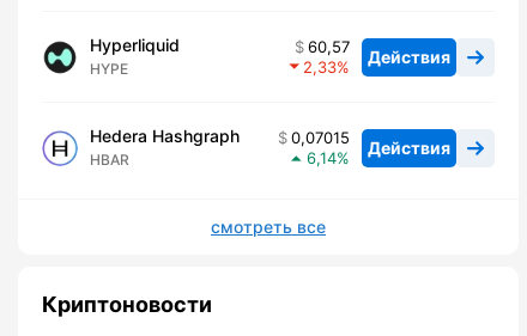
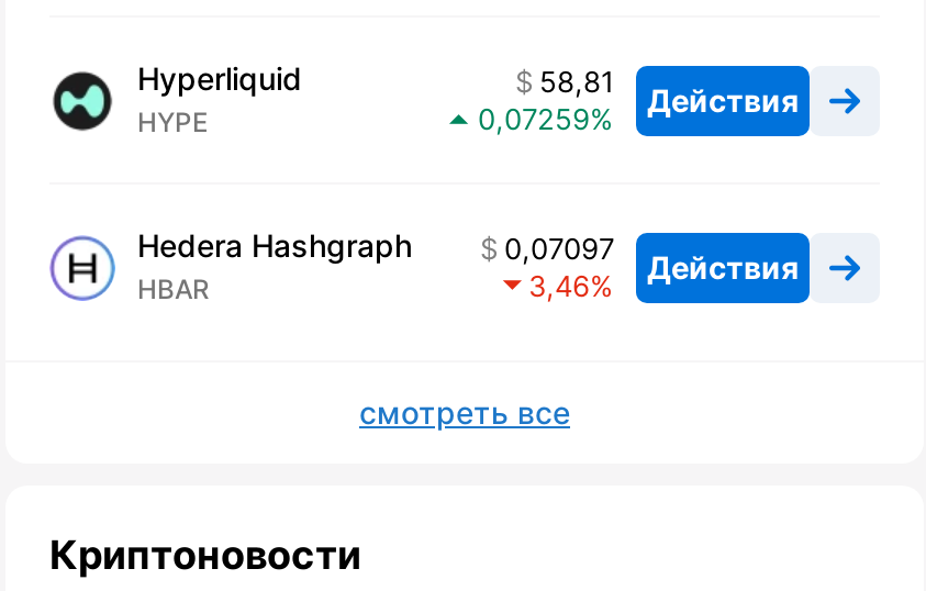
- 60,57 Действия
+ 58,81 Действия

- 2,33
+ 0,07259

- 0,07015 Действия
+ 0,07097 Действия

- 6,14
+ 3,46
